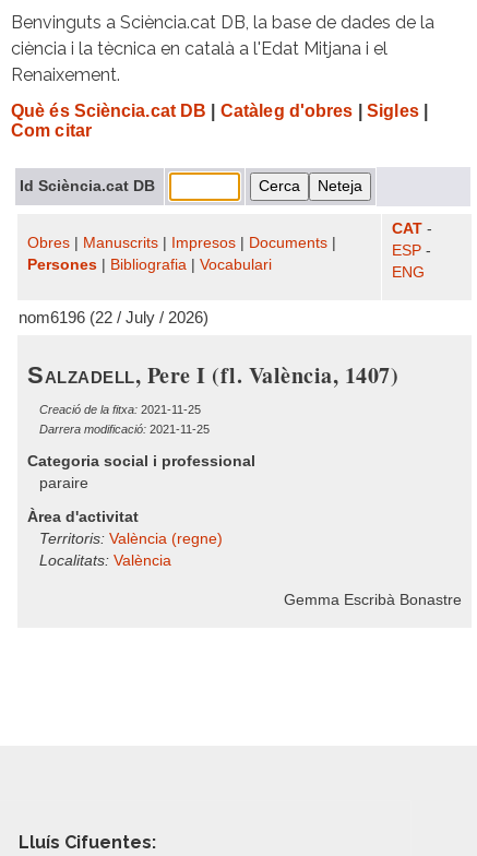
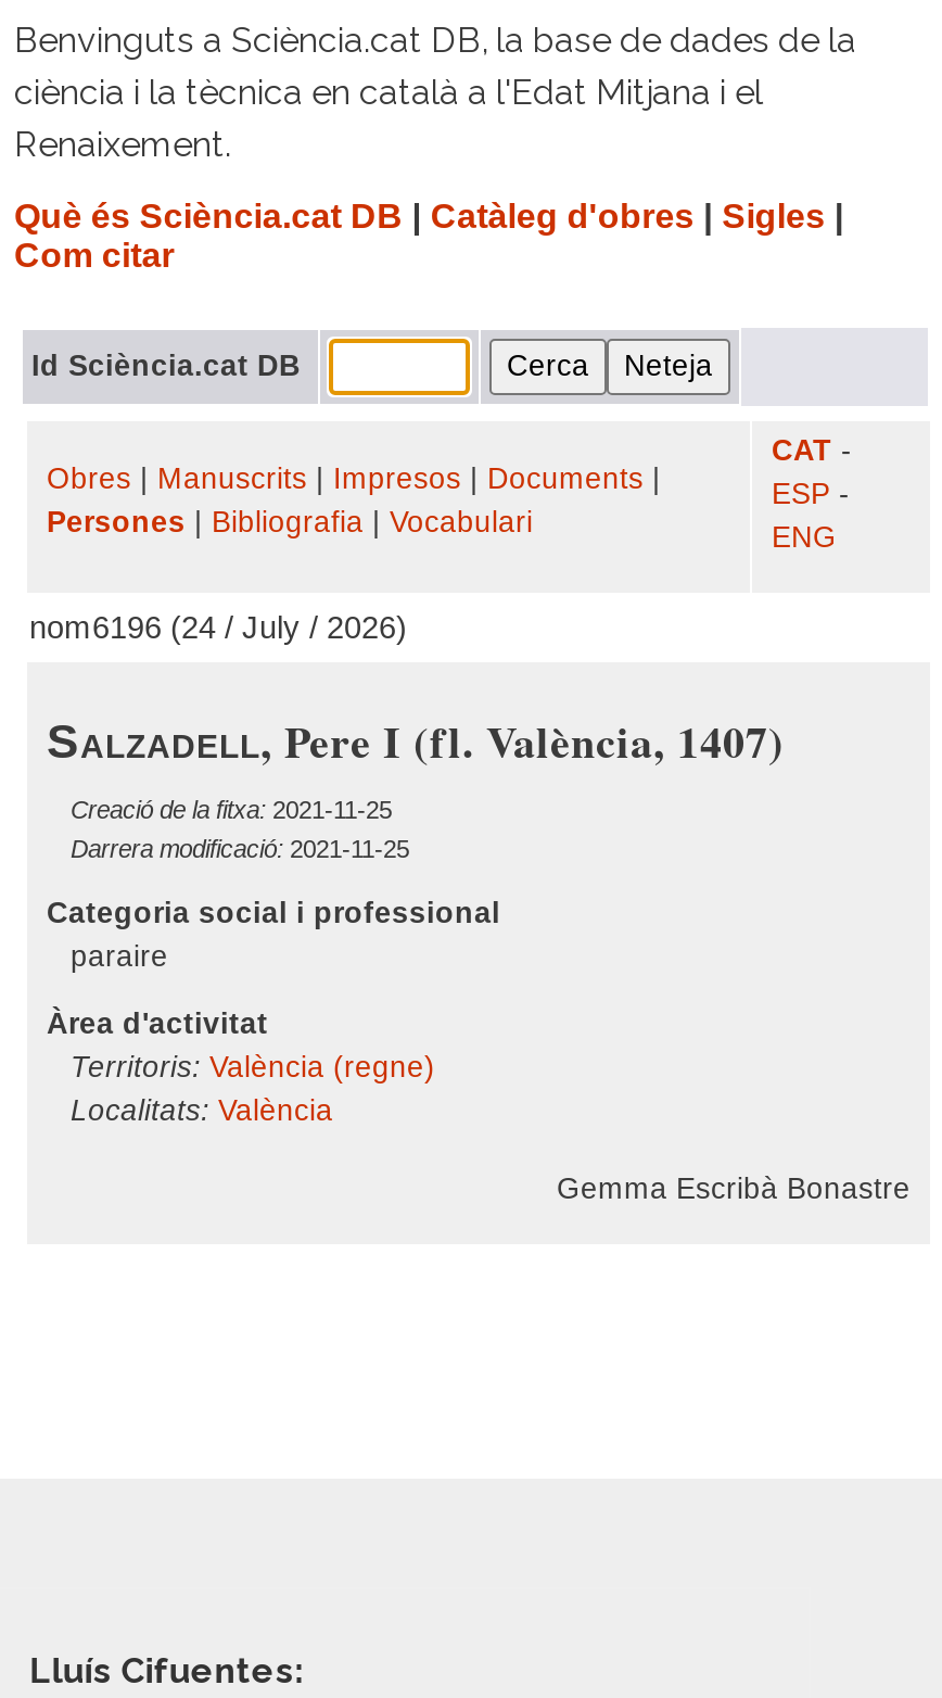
- nom6196 (22 / July / 2026)
+ nom6196 (24 / July / 2026)
